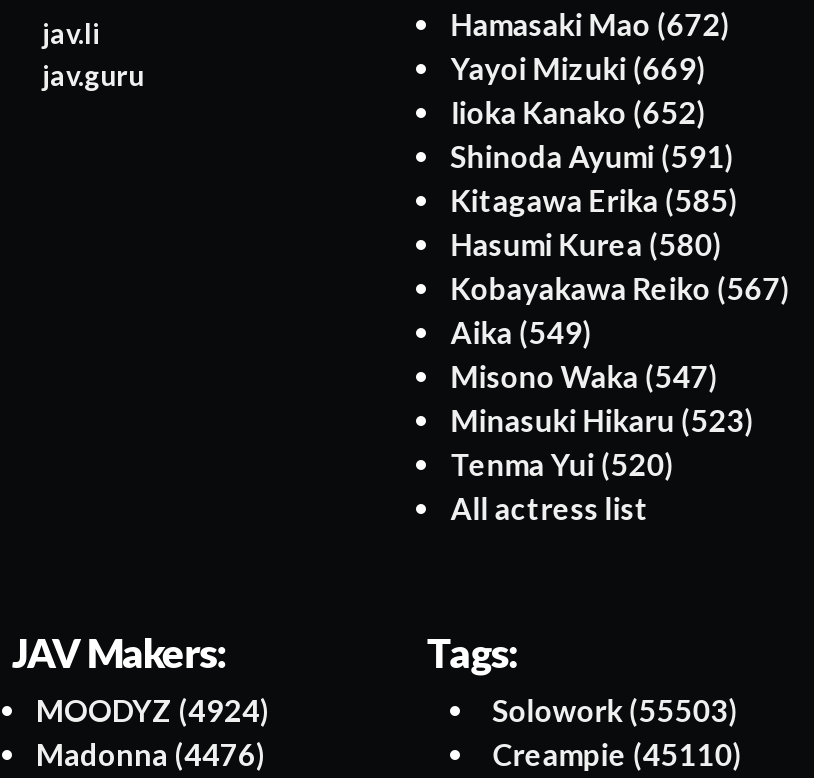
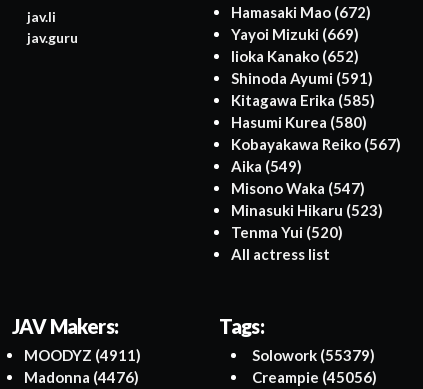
- MOODYZ (4924)
+ MOODYZ (4911)

- Solowork (55503)
+ Solowork (55379)

- Creampie (45110)
+ Creampie (45056)
